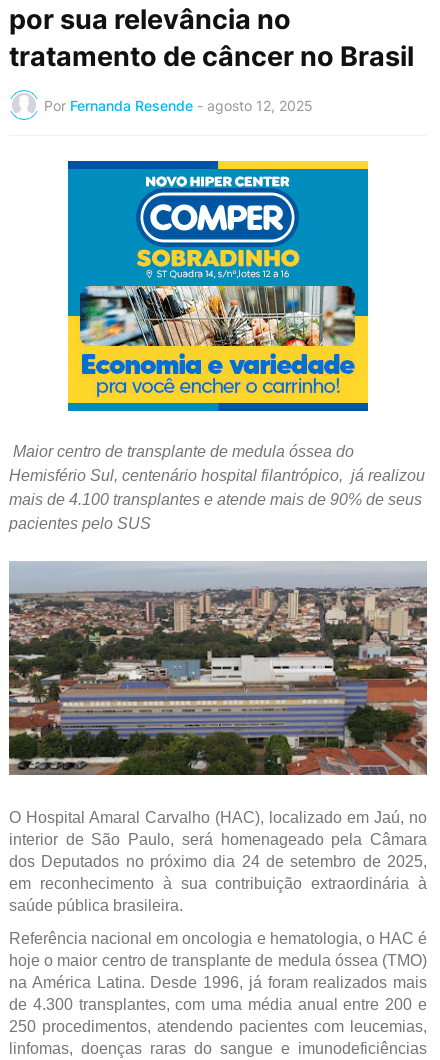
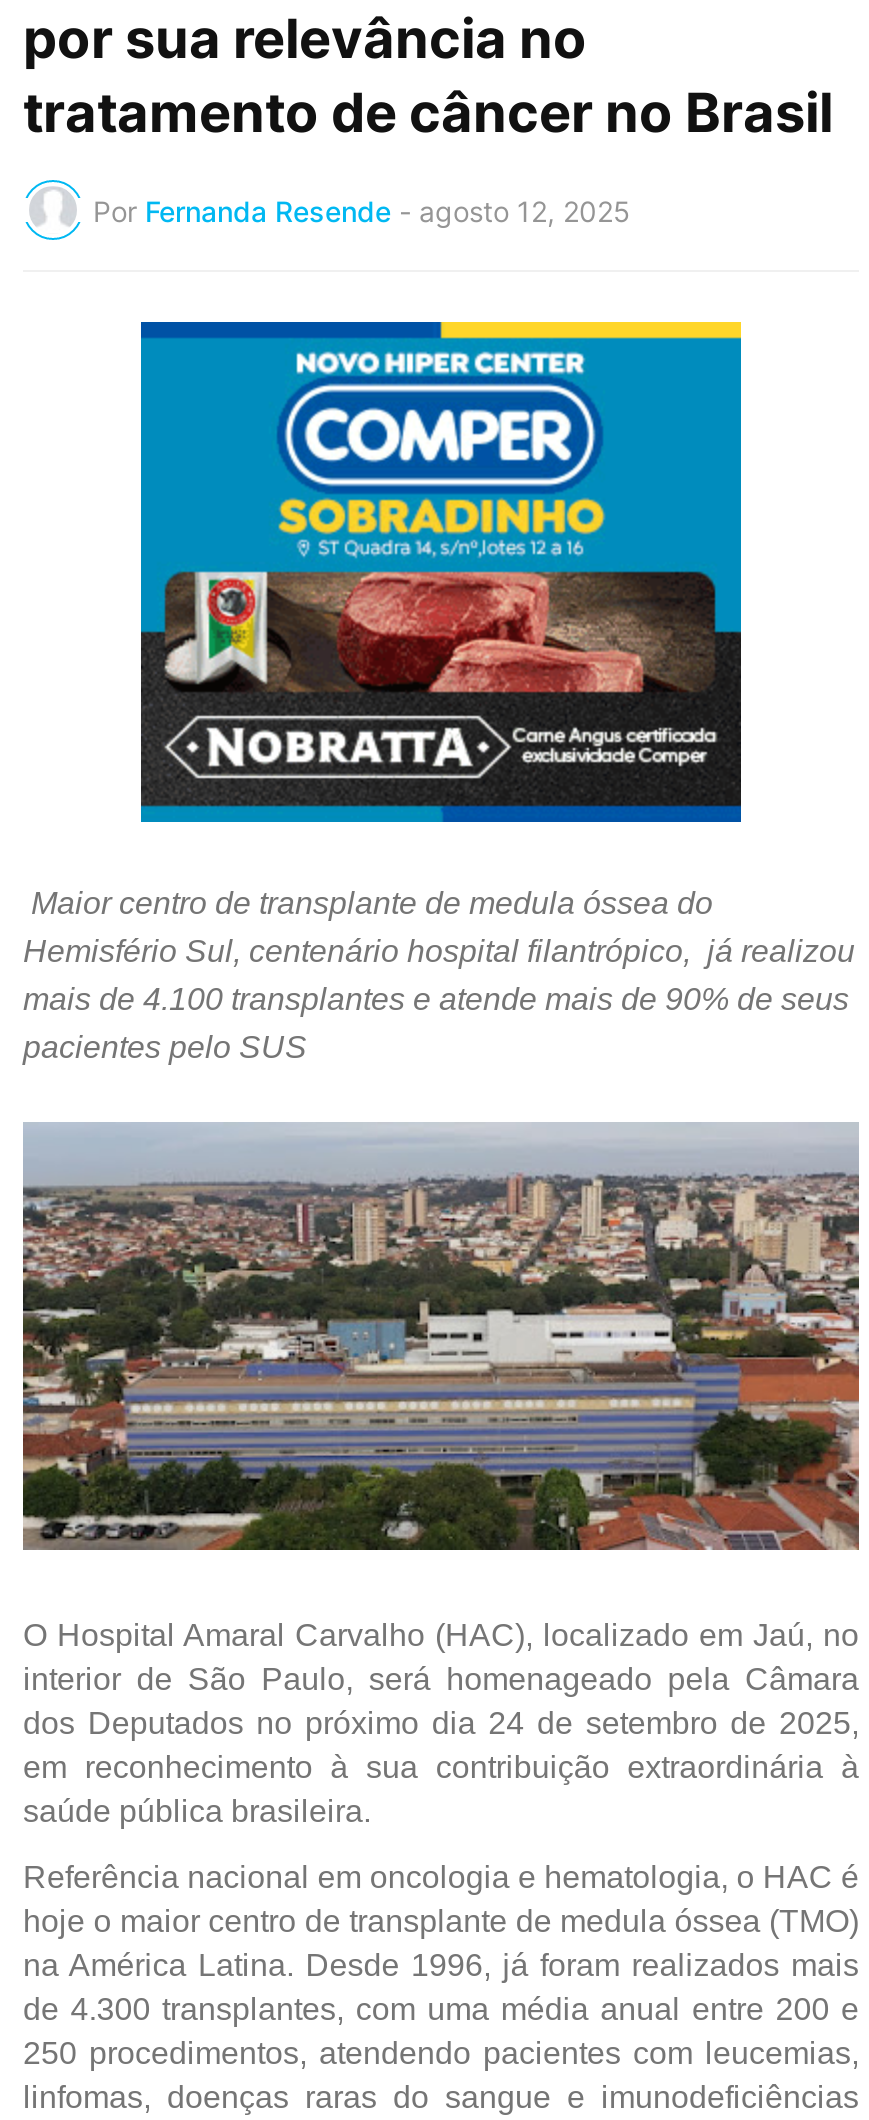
- [image]
+ [image]
